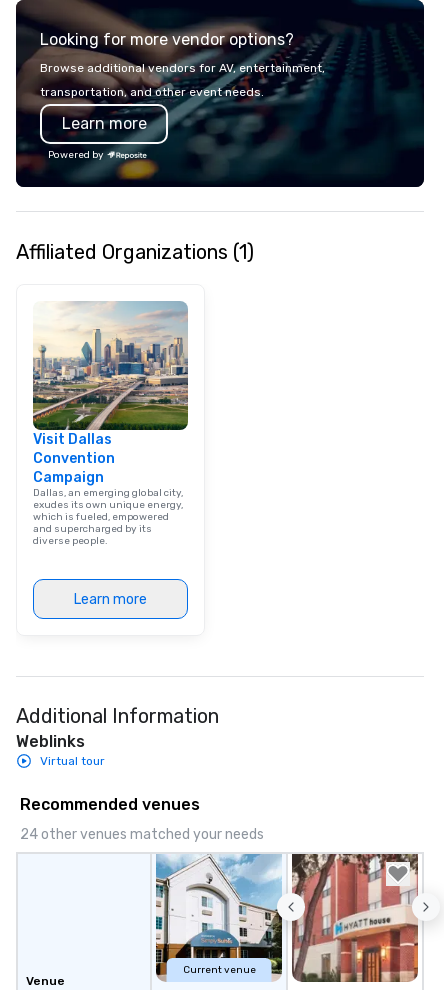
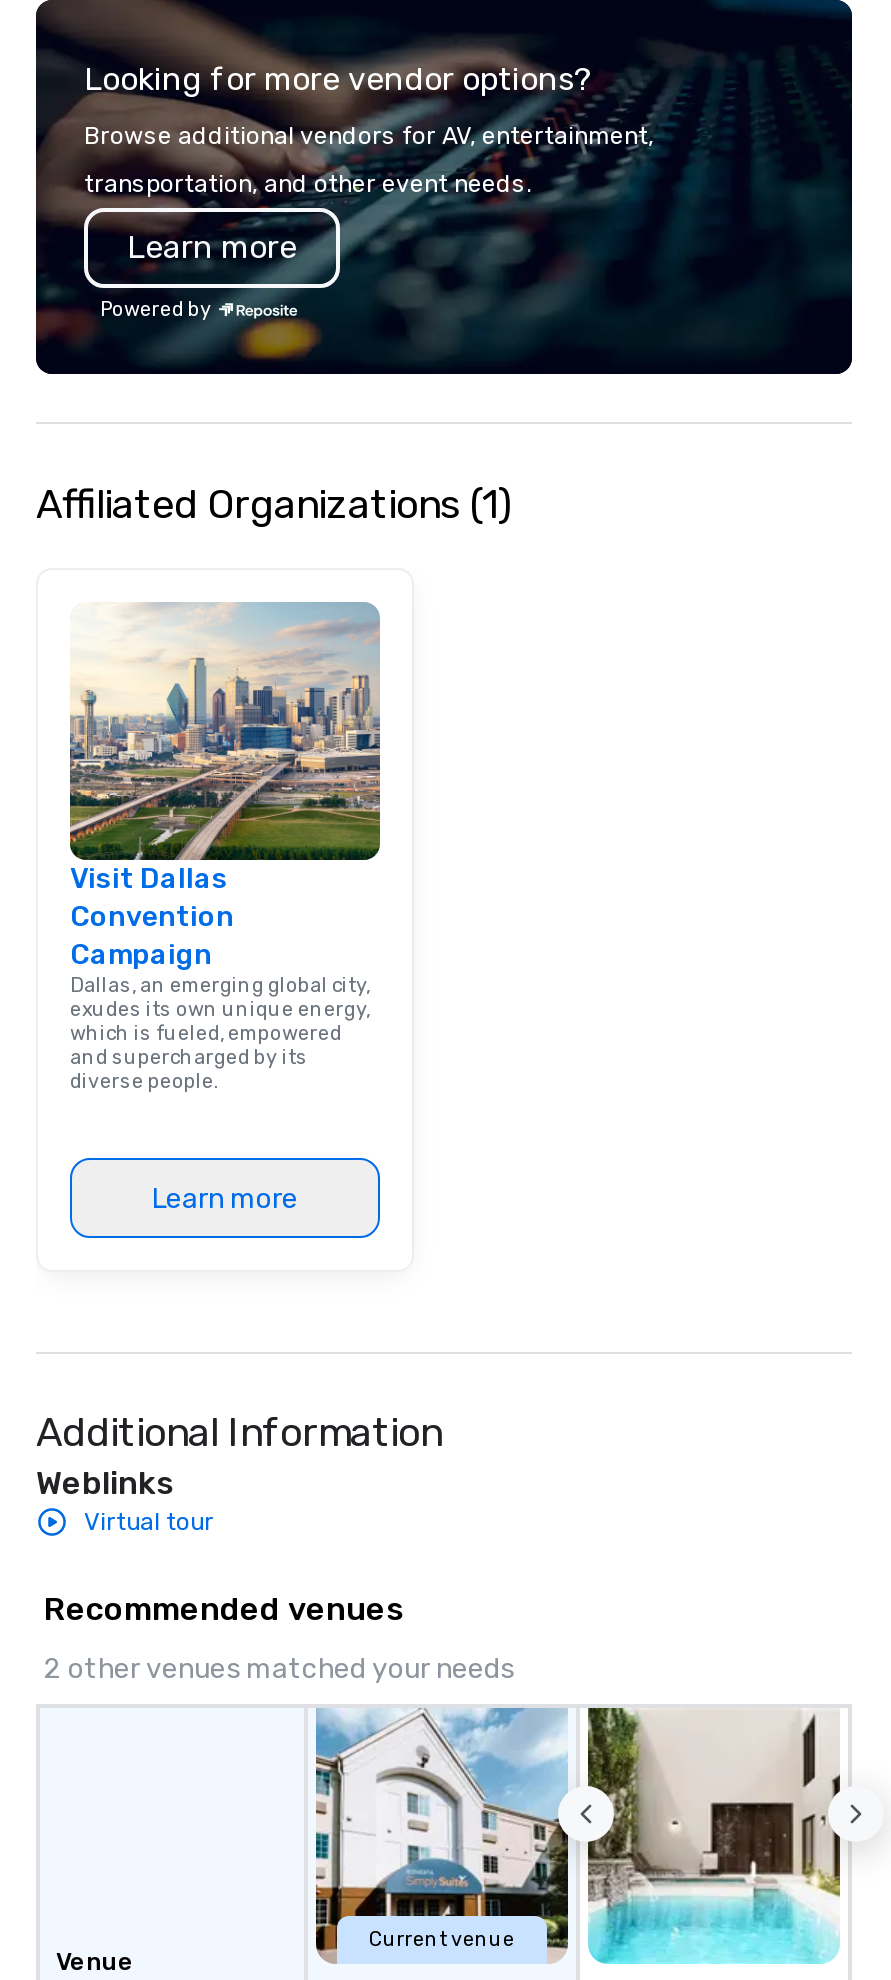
- 24 other venues matched your needs
+ 2 other venues matched your needs

- [image]
+ [image]
